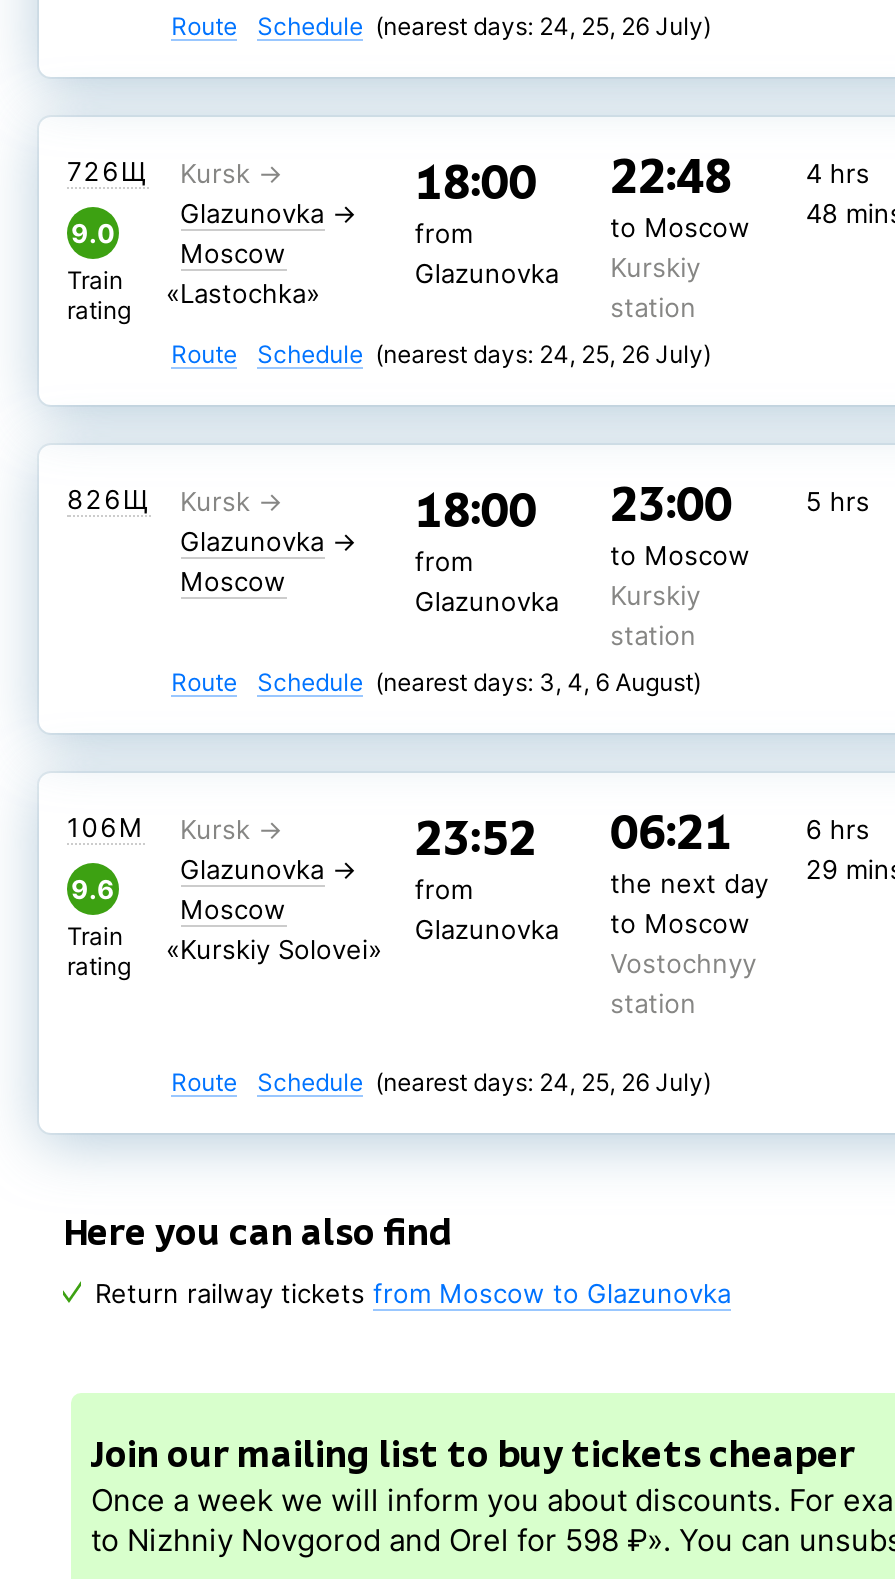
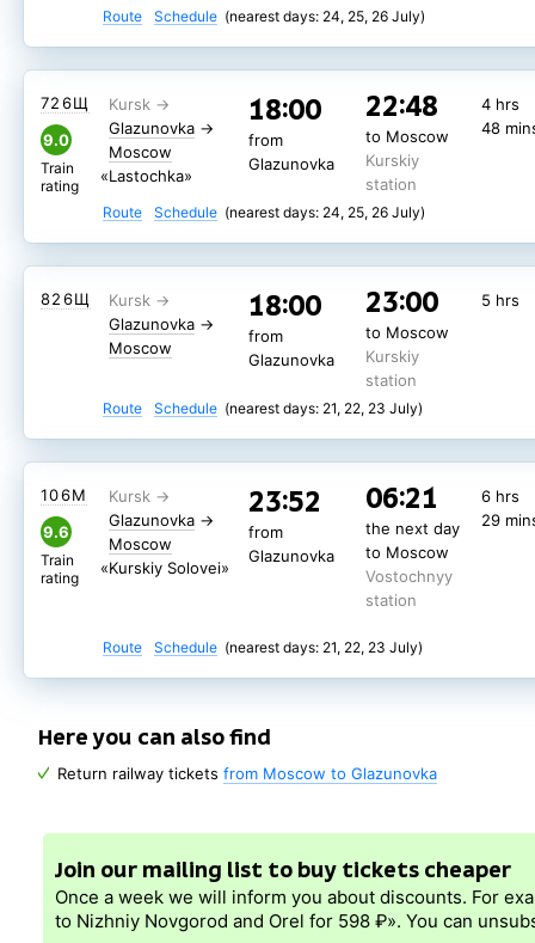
- Schedule (nearest days: 3, 4, 6 August)
+ Schedule (nearest days: 21, 22, 23 July)

- Schedule (nearest days: 24, 25, 26 July)
+ Schedule (nearest days: 21, 22, 23 July)
